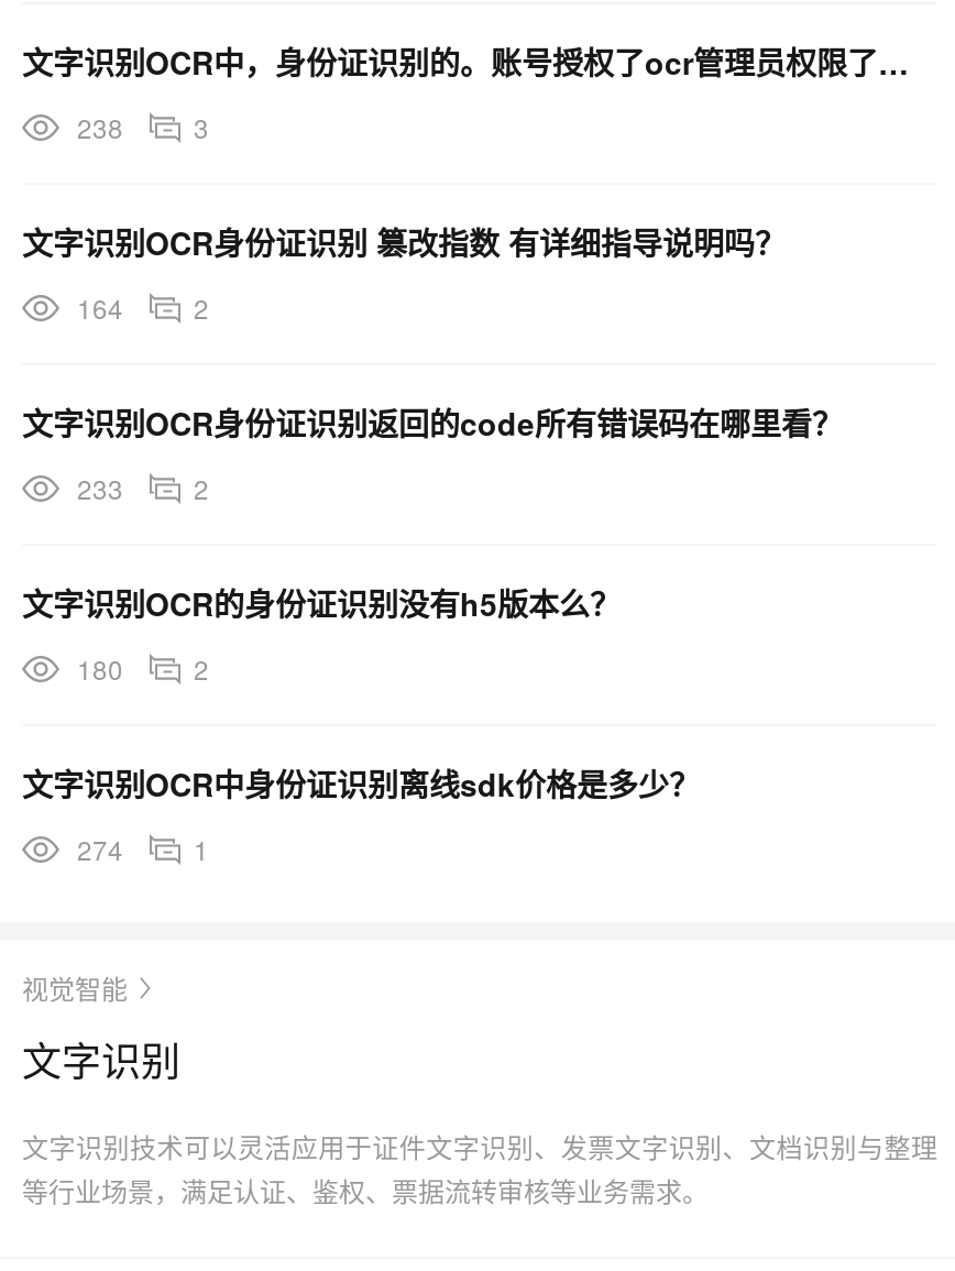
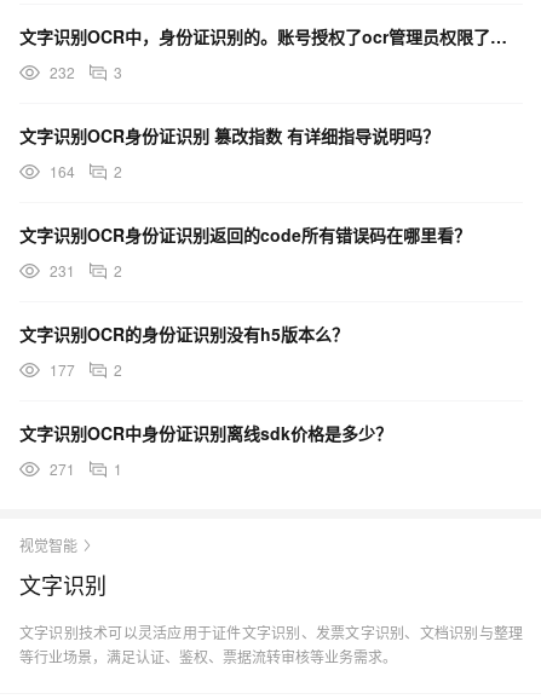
- 238 3
+ 232 3

- 233 2
+ 231 2

- 180 2
+ 177 2

- 274 1
+ 271 1
